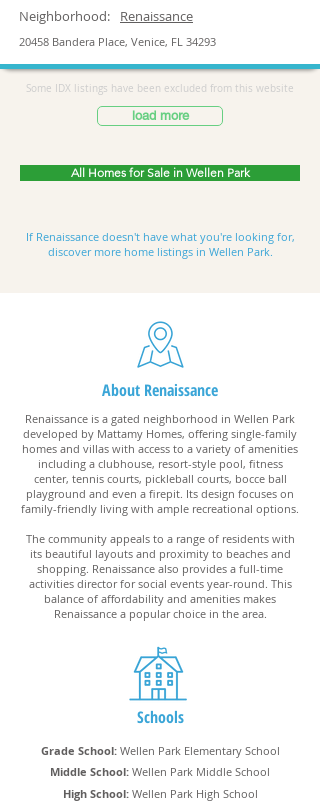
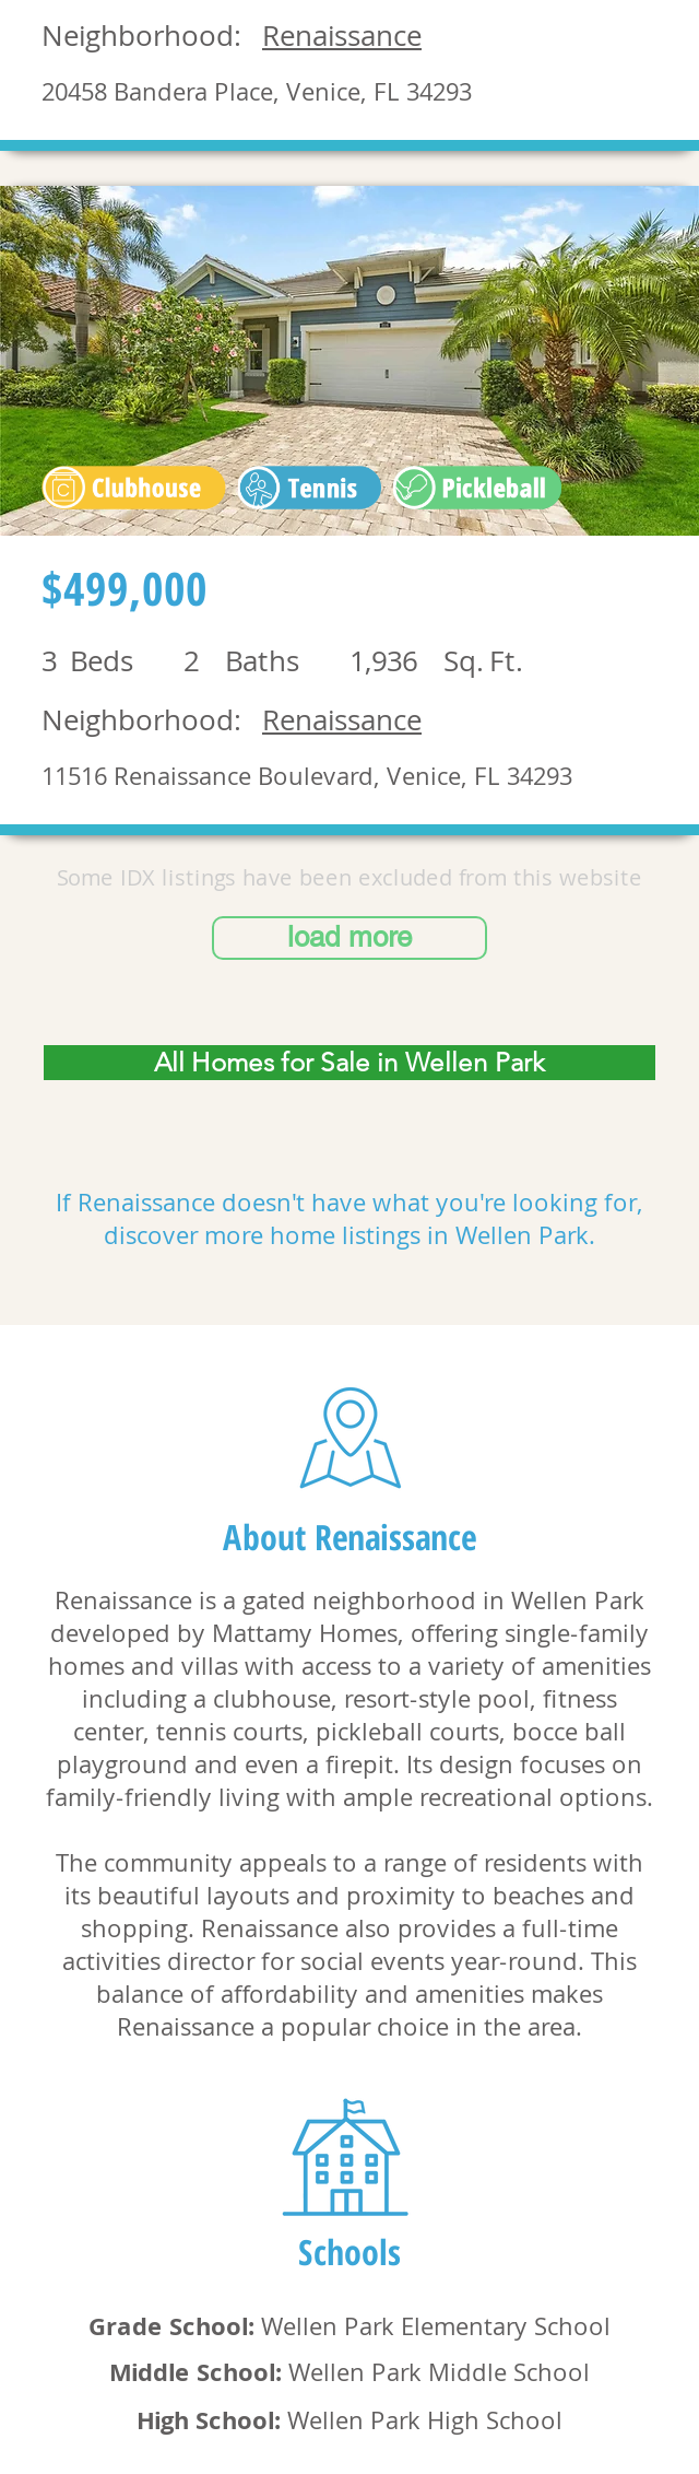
+ [image]
+ $499,000
+ 1,936
+ Sq. Ft.
+ 2
+ 3
+ Baths
+ Beds
+ Renaissance
+ Neighborhood:
+ 11516 Renaissance Boulevard, Venice, FL 34293
